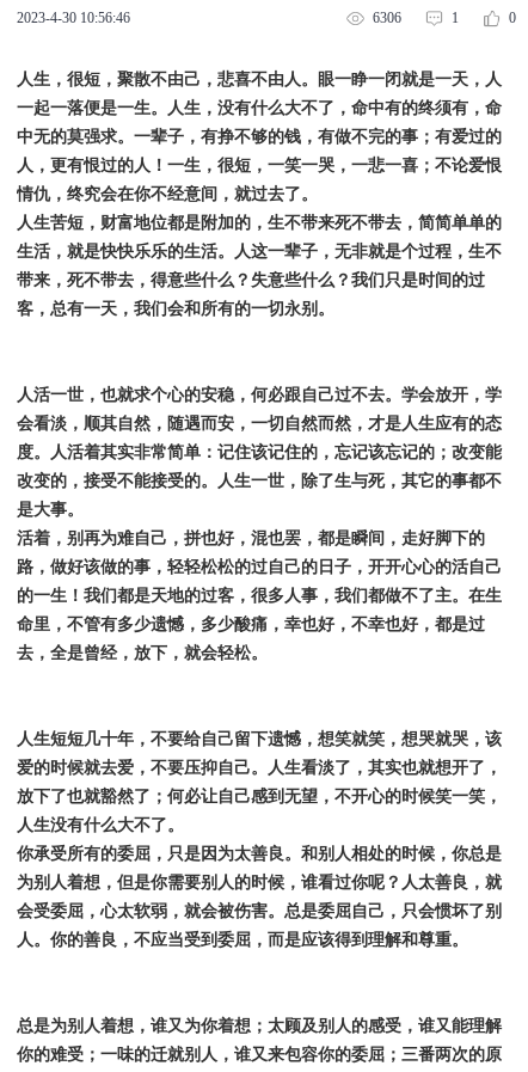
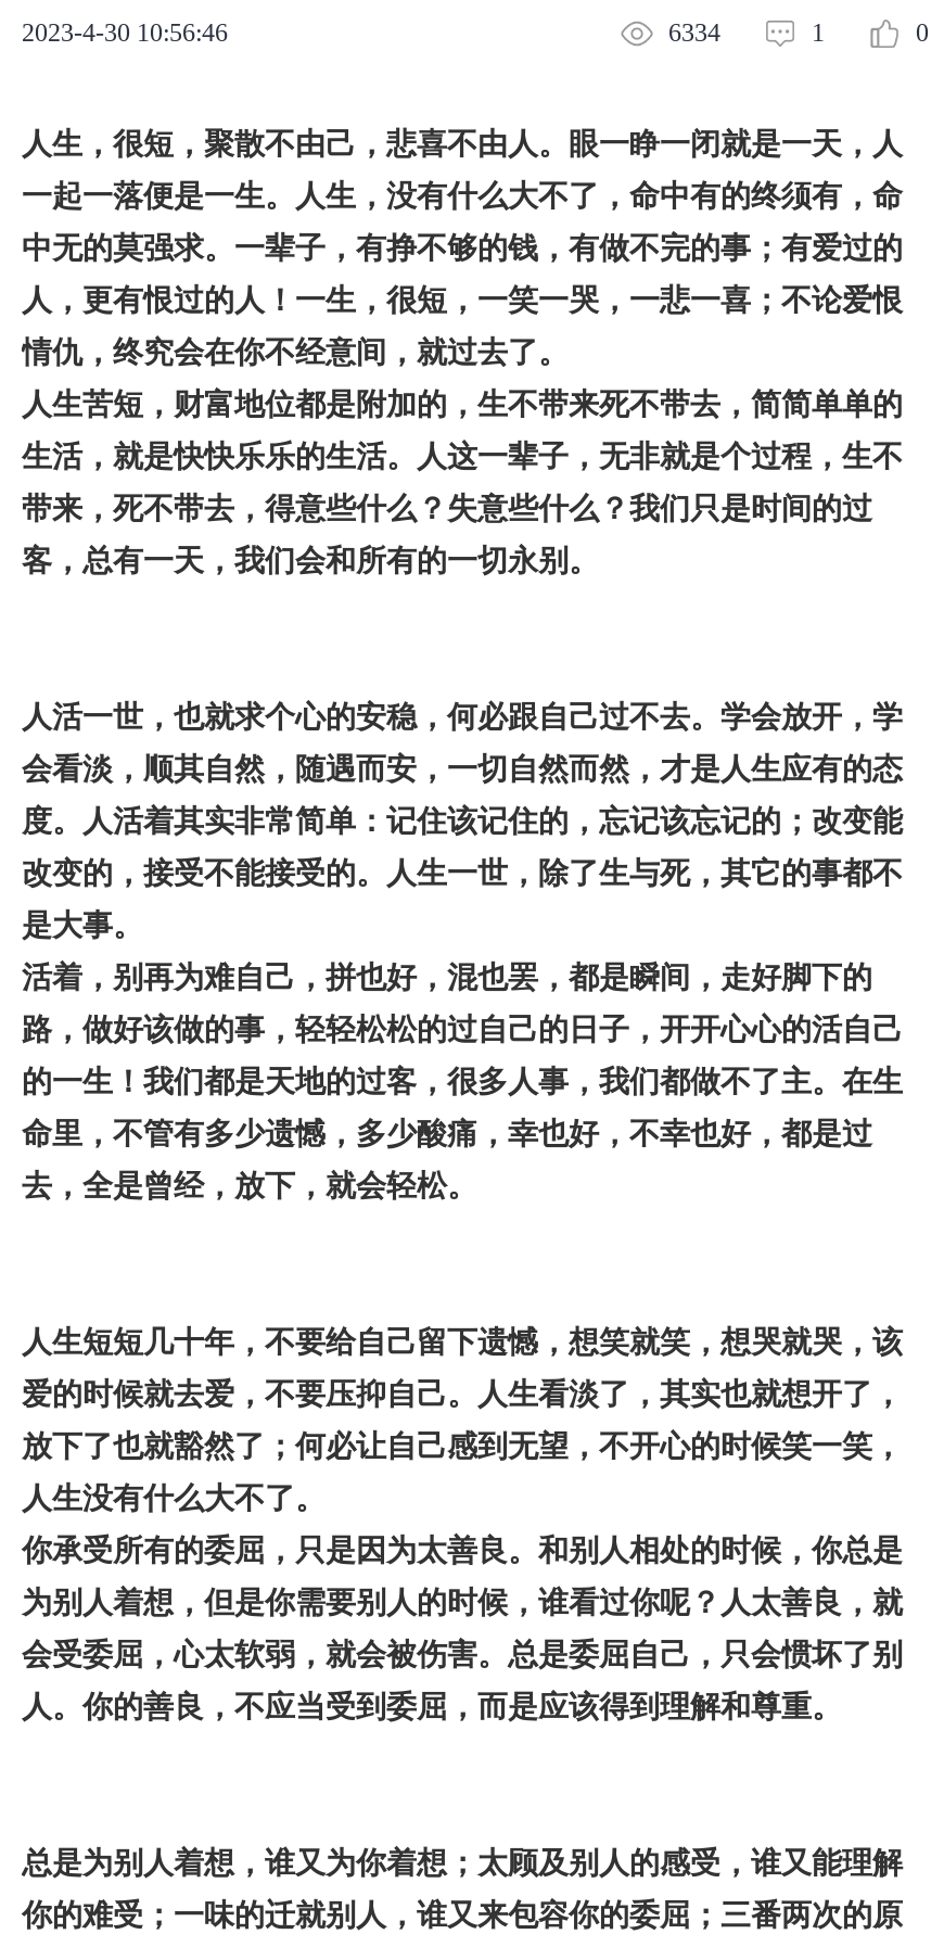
- 6306
+ 6334
